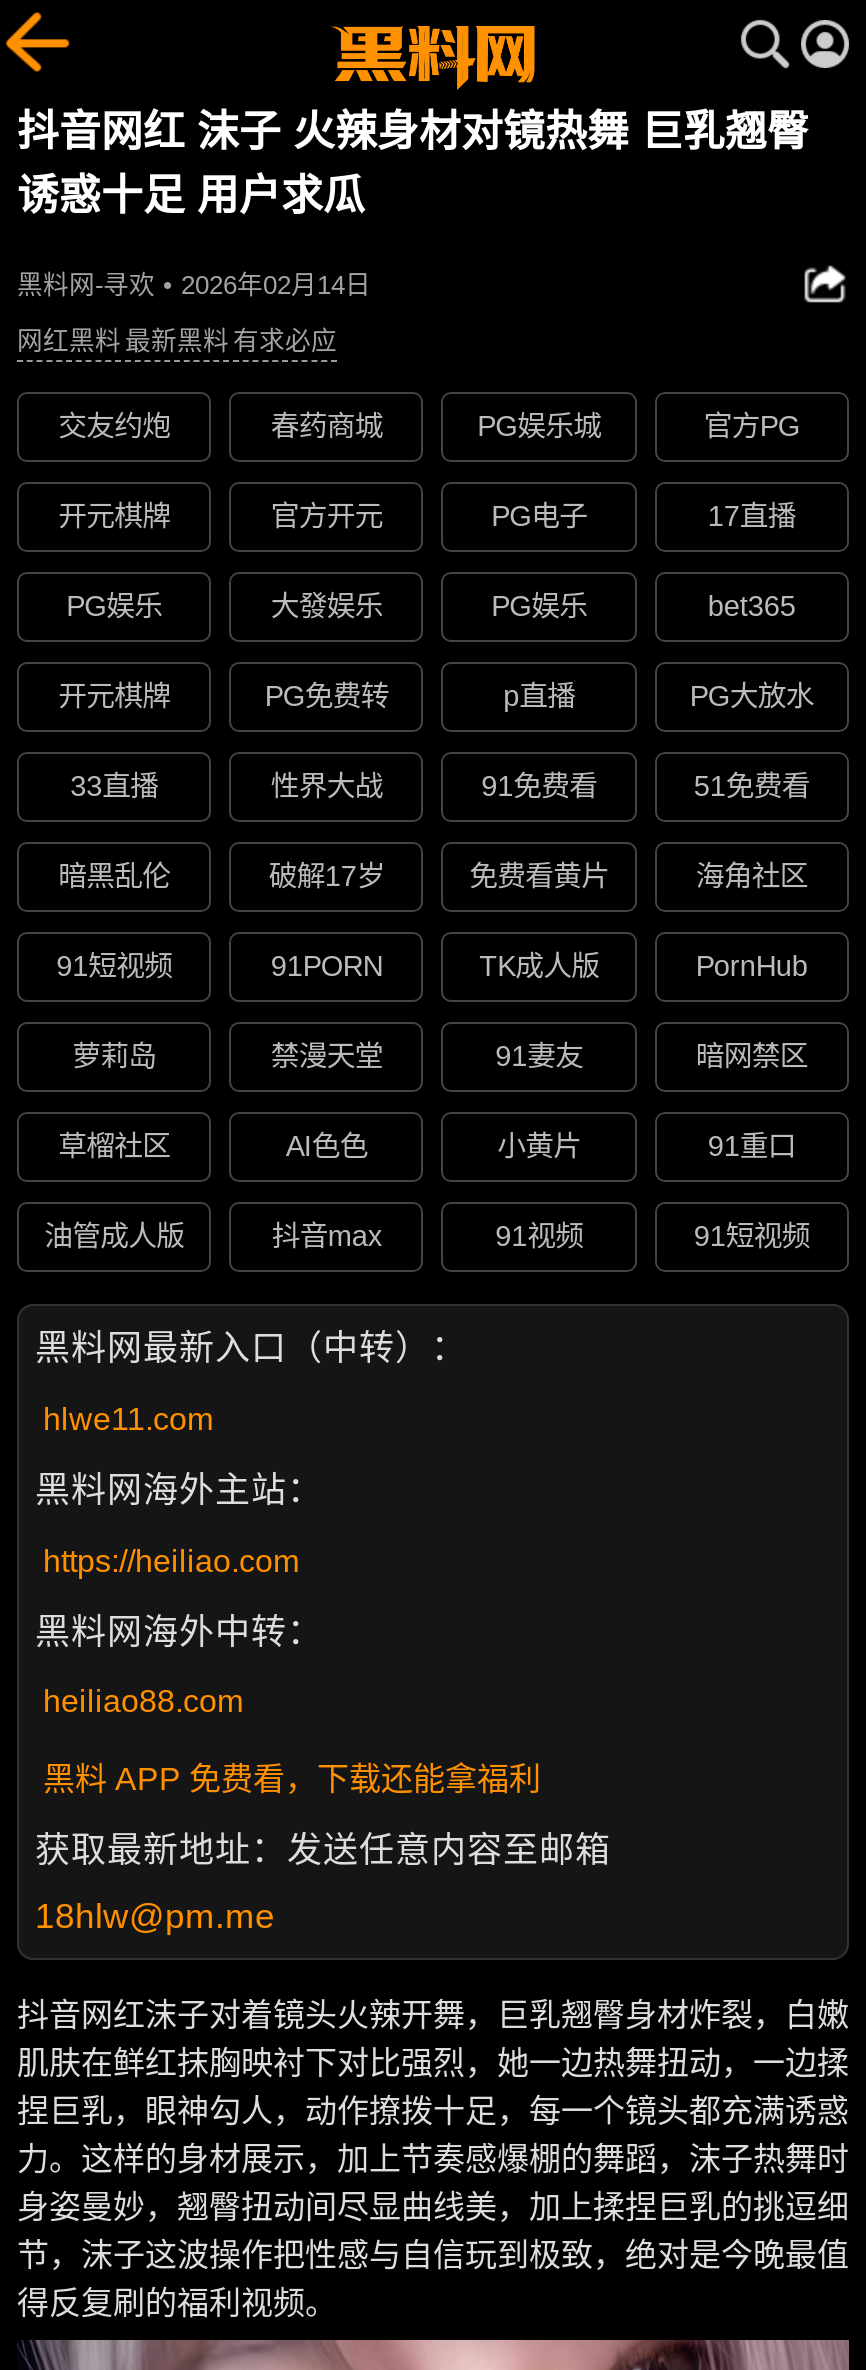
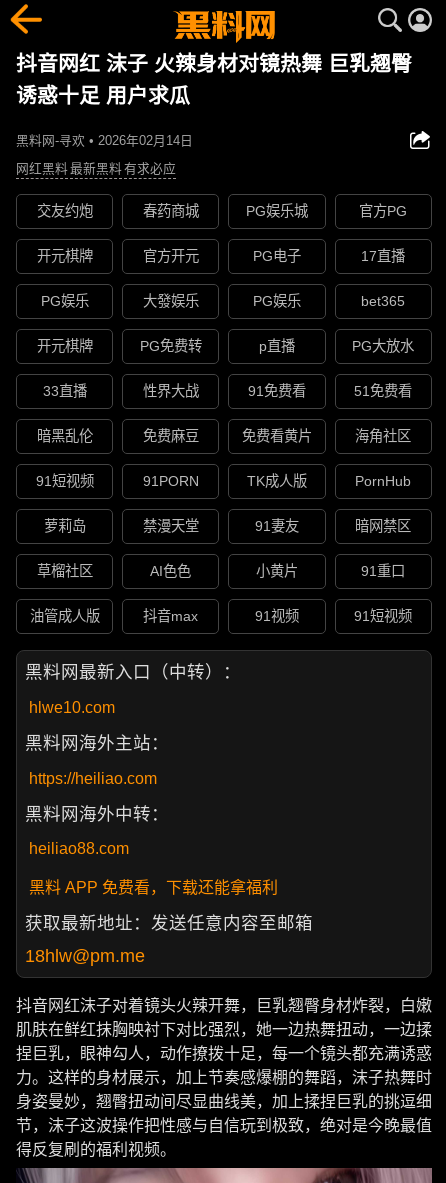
- 破解17岁
+ 免费麻豆

- hlwe11.com
+ hlwe10.com
